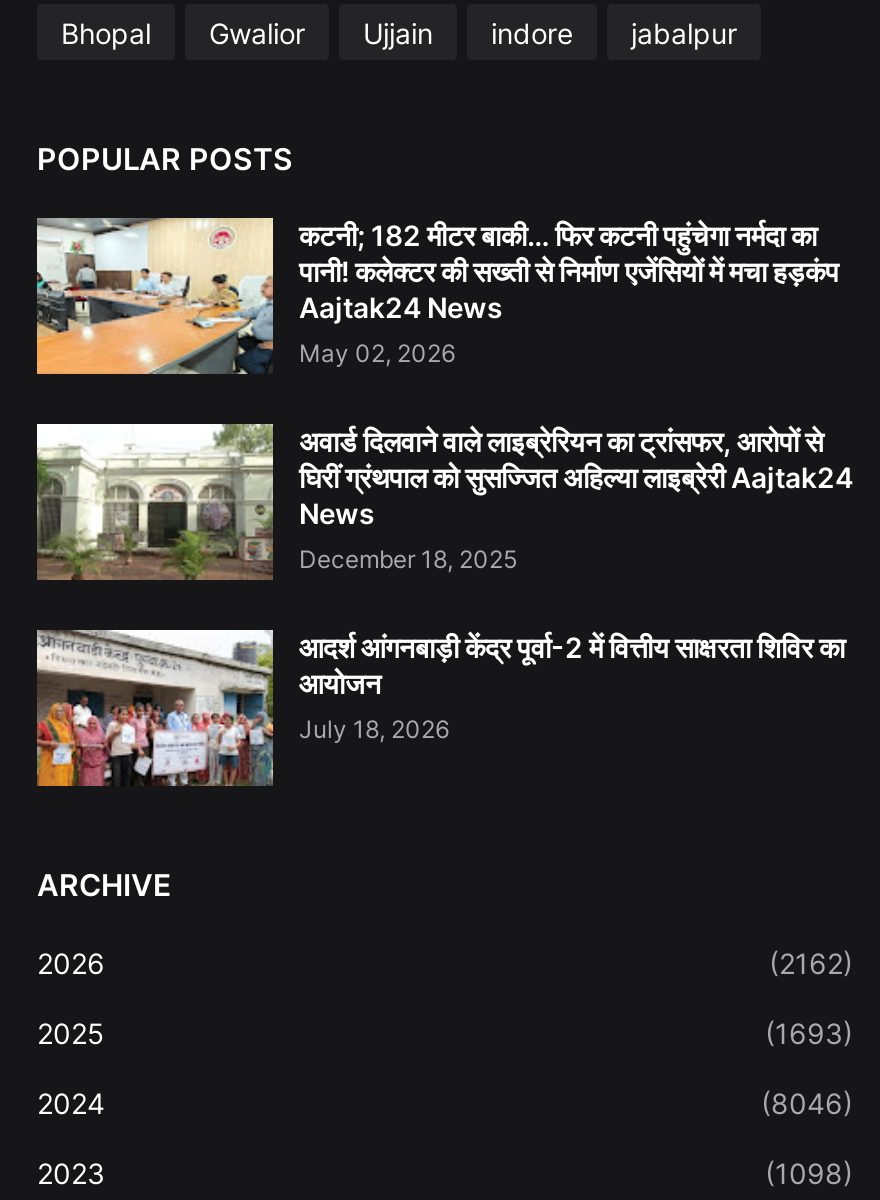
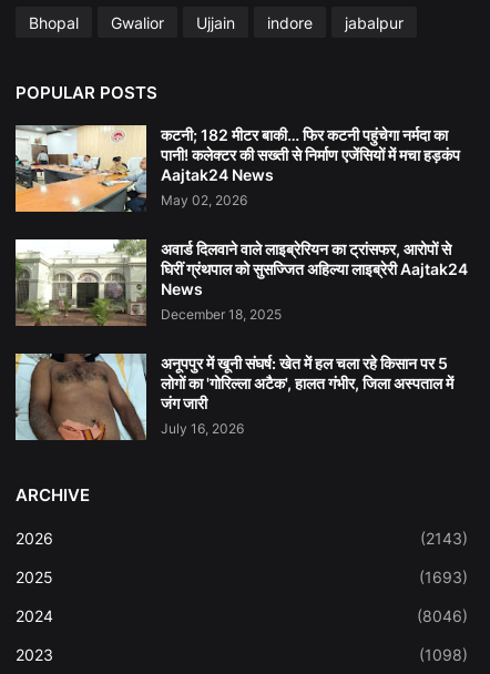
- [image]
- आदर्श आंगनबाड़ी केंद्र पूर्वा-2 में वित्तीय साक्षरता शिविर का
- आयोजन
- July 18, 2026
+ [image]
+ अनूपपुर में खूनी संघर्ष: खेत में हल चला रहे किसान पर 5
+ लोगों का 'गोरिल्ला अटैक', हालत गंभीर, जिला अस्पताल में
+ जंग जारी
+ July 16, 2026

- (2162)
+ (2143)
